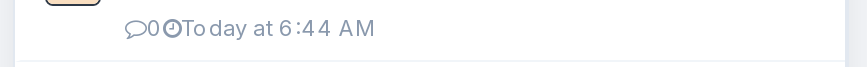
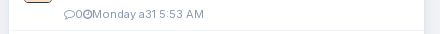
- 0 Today at 6:44 AM
+ 0 Monday a31 5:53 AM
